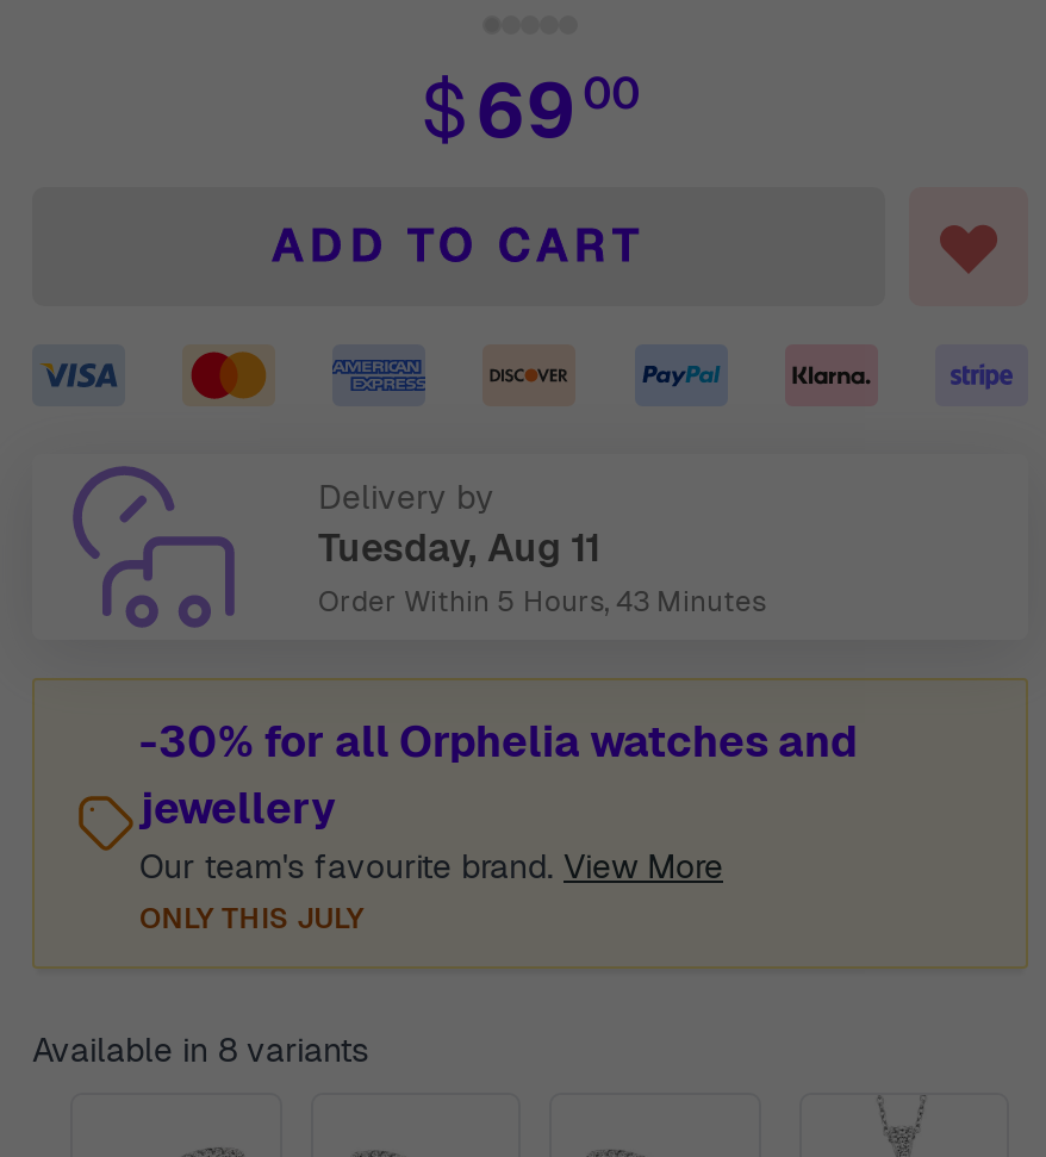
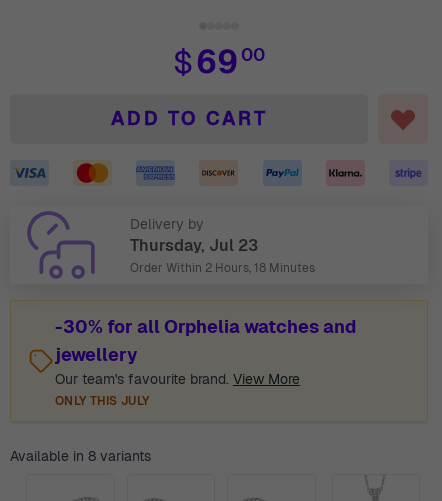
- Tuesday, Aug 11
- Order Within 5 Hours, 43 Minutes
+ Thursday, Jul 23
+ Order Within 2 Hours, 18 Minutes
